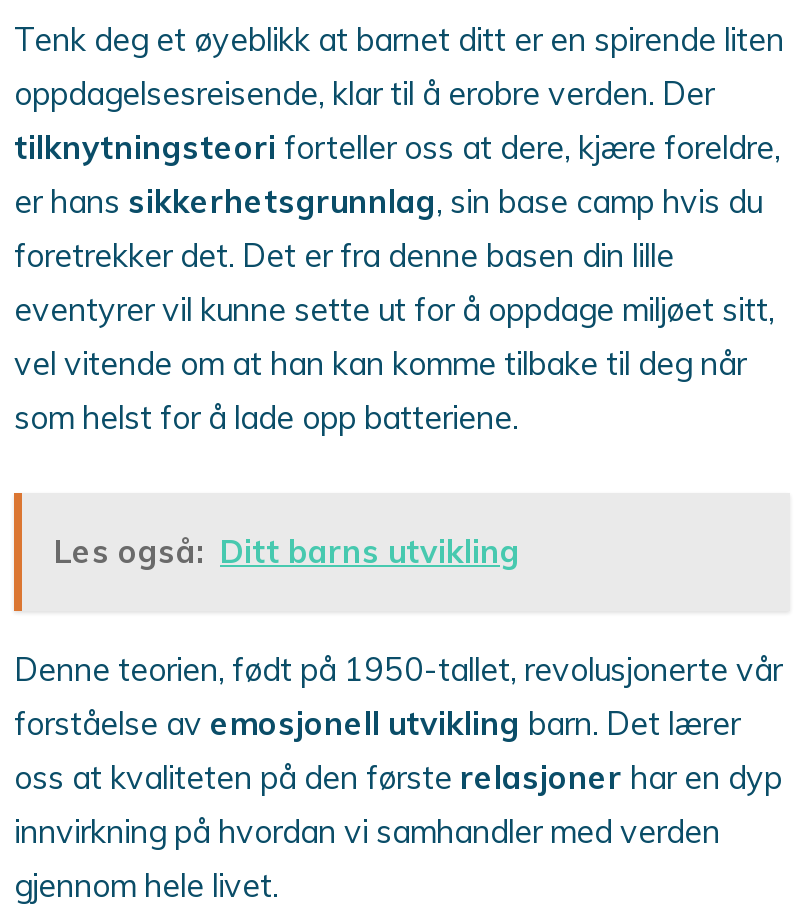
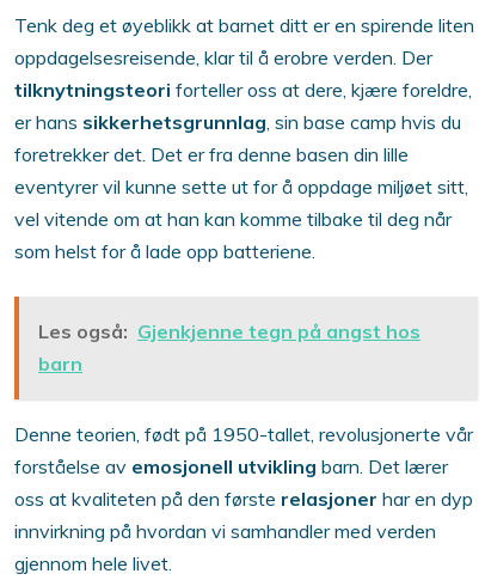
- Les også: Ditt barns utvikling
+ Les også: Gjenkjenne tegn på angst hos
+ barn
